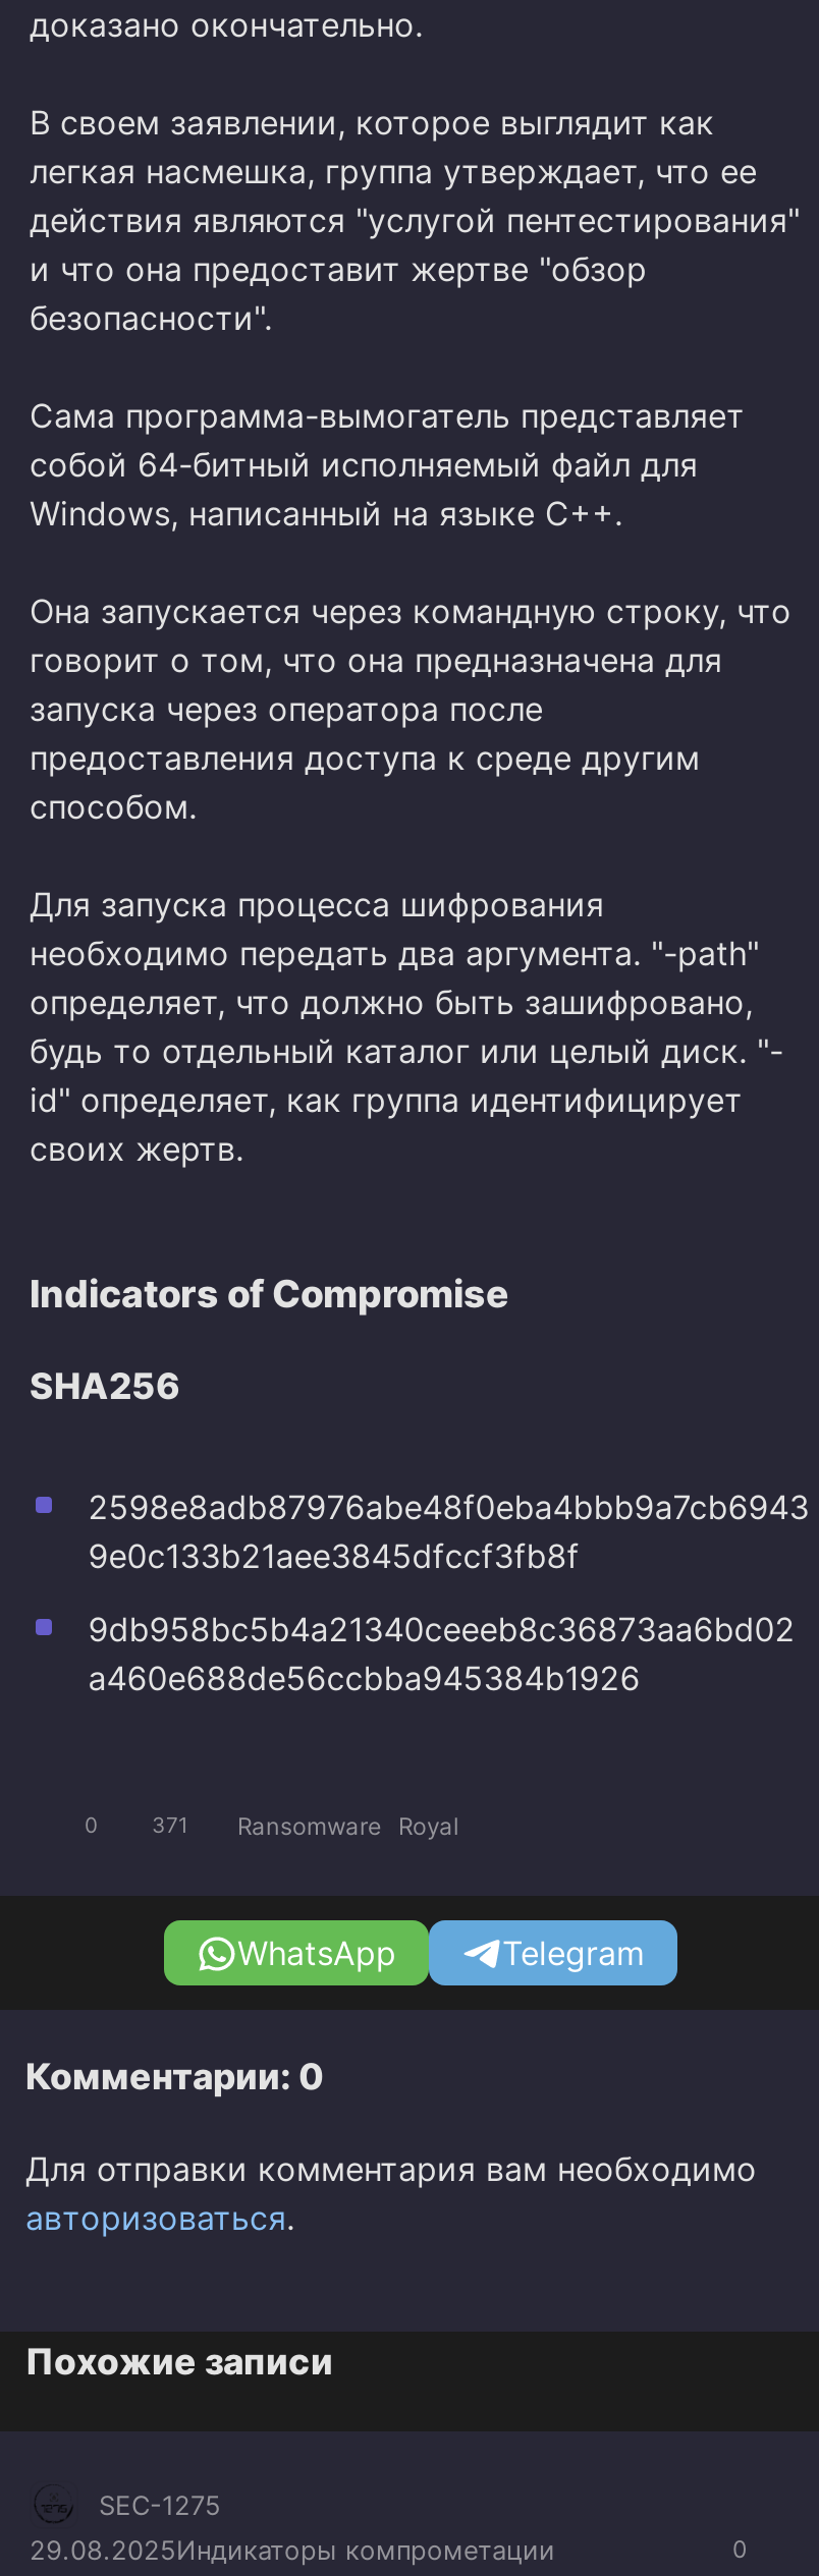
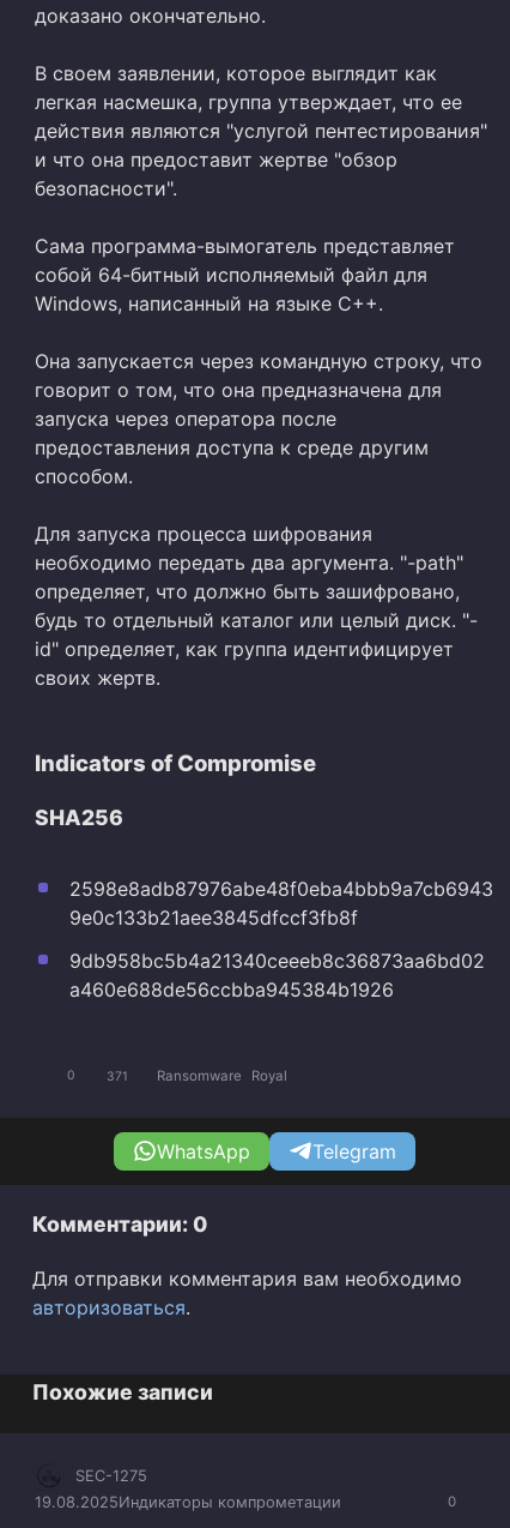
- 29.08.2025Индикаторы компрометации
+ 19.08.2025Индикаторы компрометации
